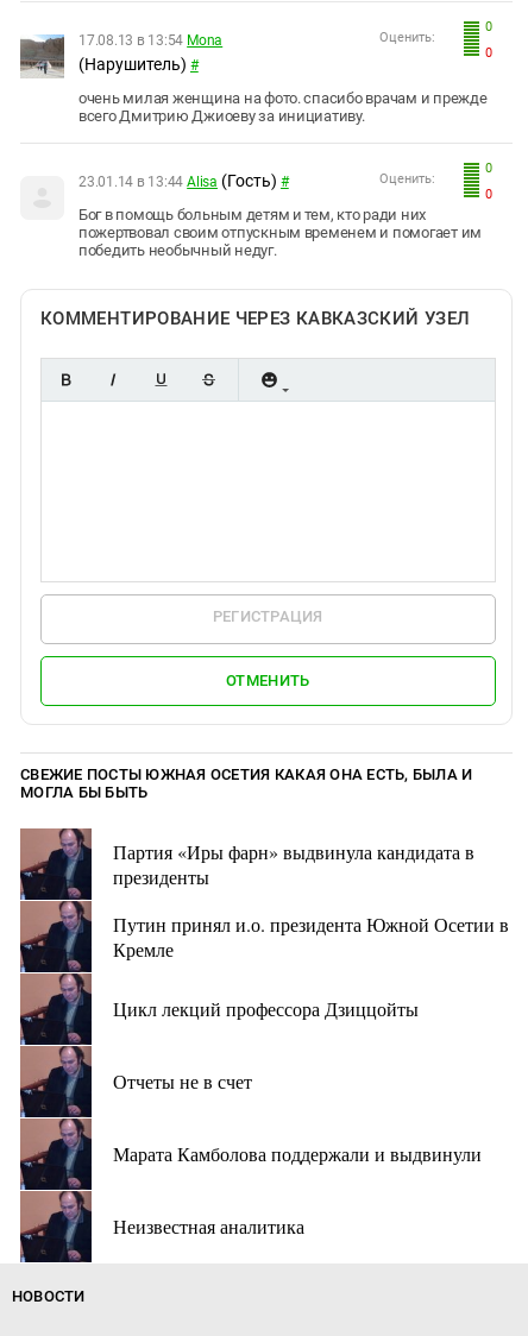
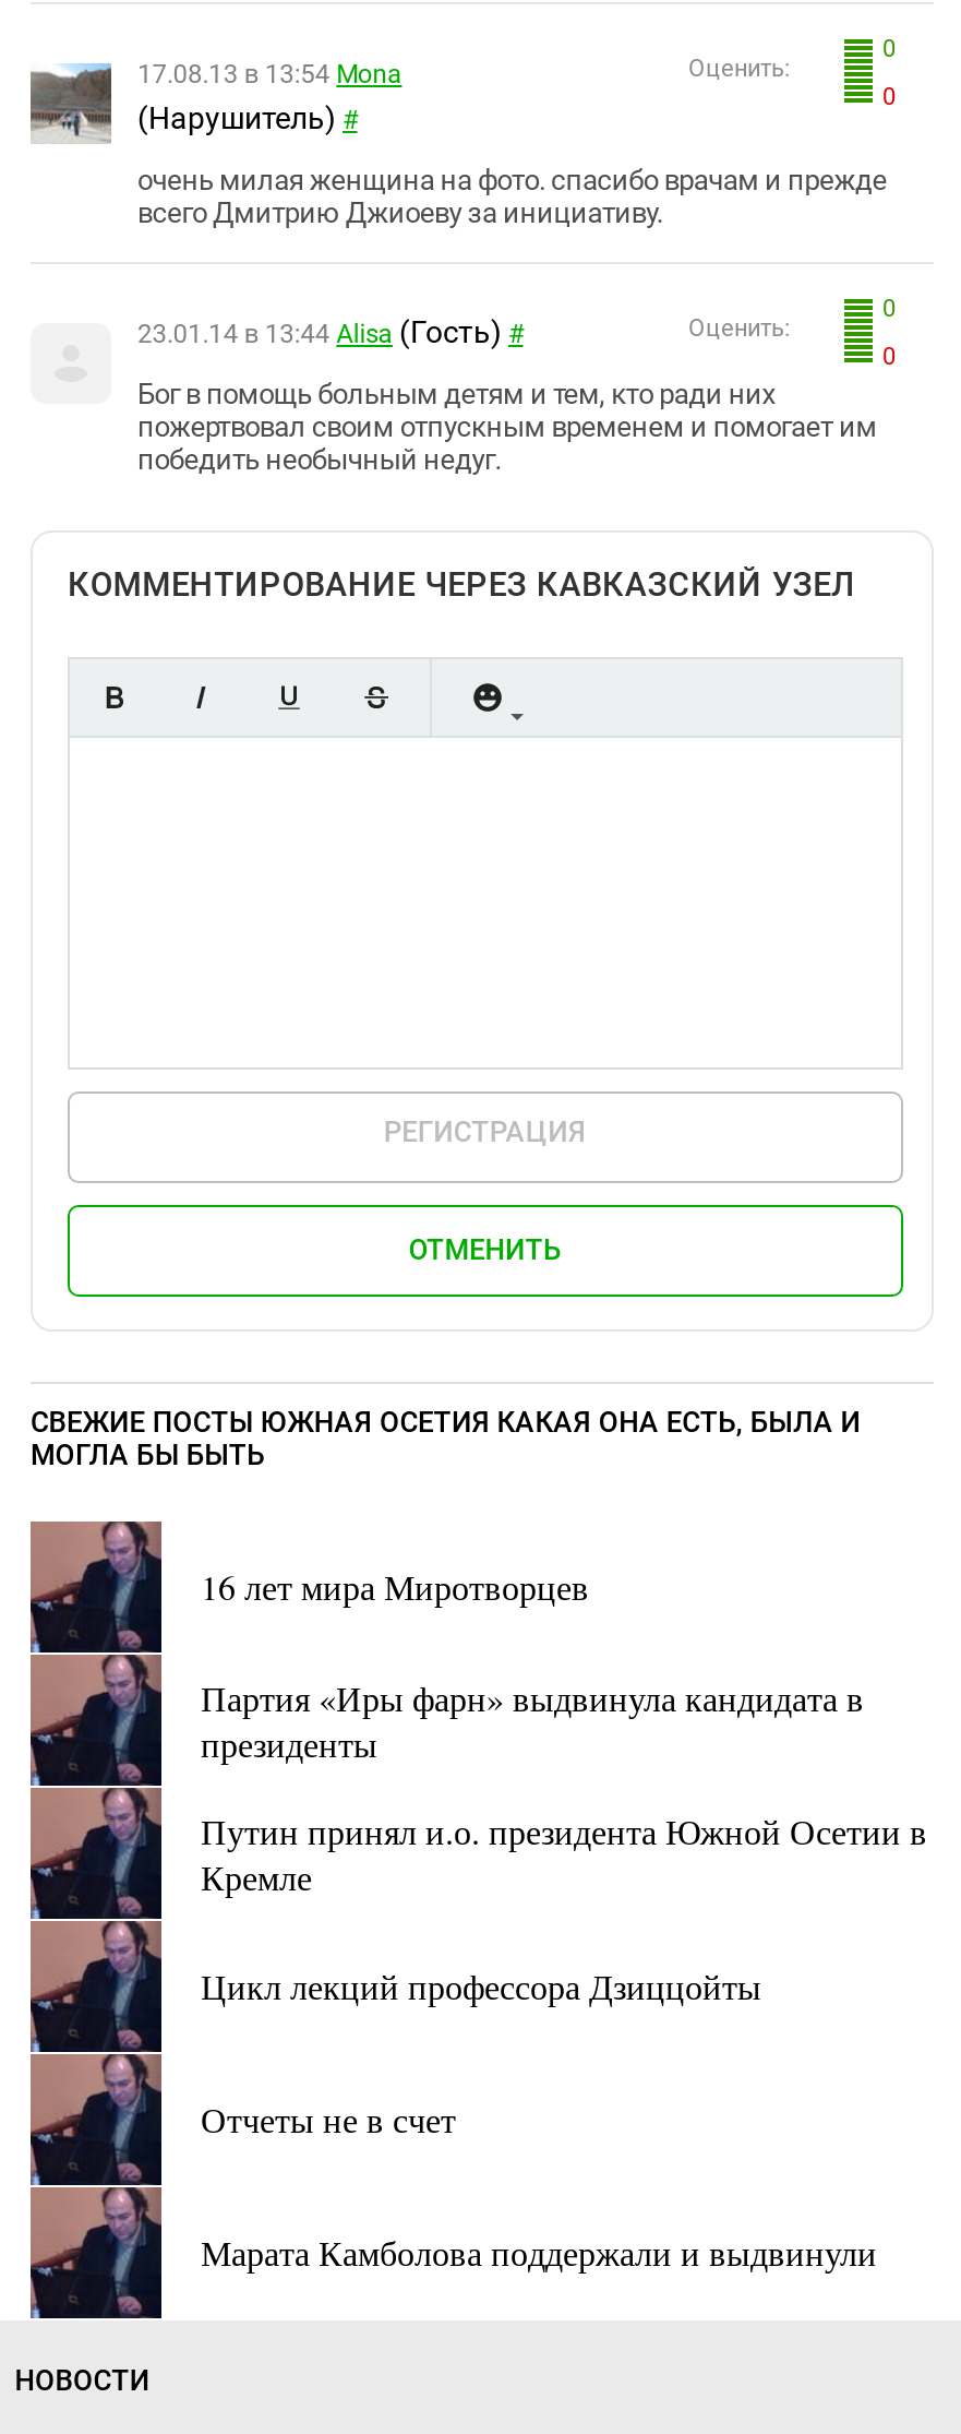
+ 16 лет мира Миротворцев

moved down: Партия «Иры фарн» выдвинула кандидата в | президенты | Путин принял и.о. президента Южной Осетии в | Кремле | Цикл лекций профессора Дзиццойты | Отчеты не в счет | Марата Камболова поддержали и выдвинули

- Неизвестная аналитика
